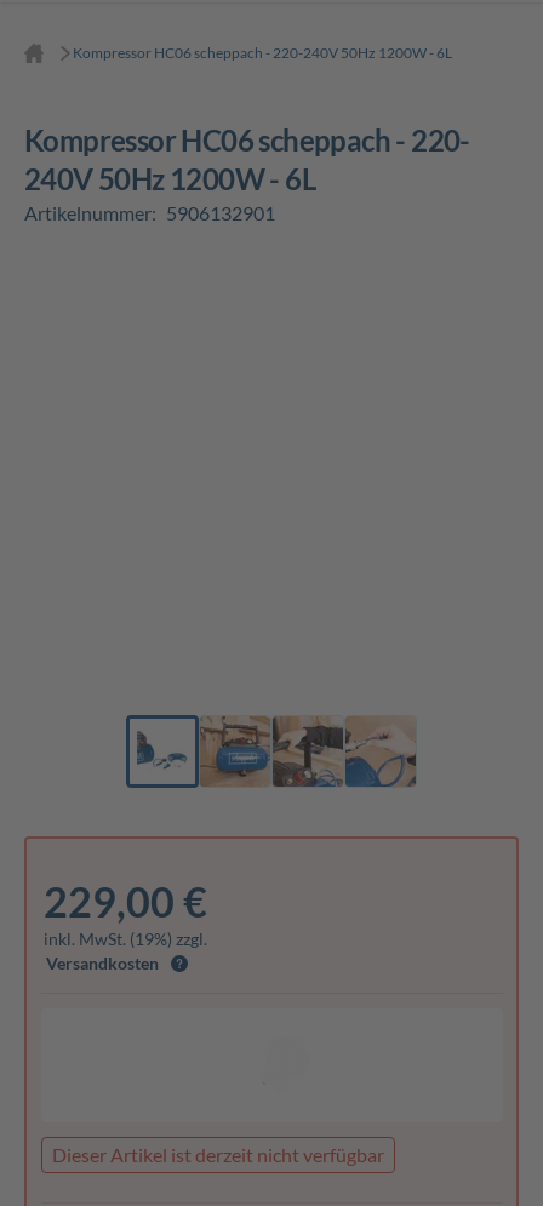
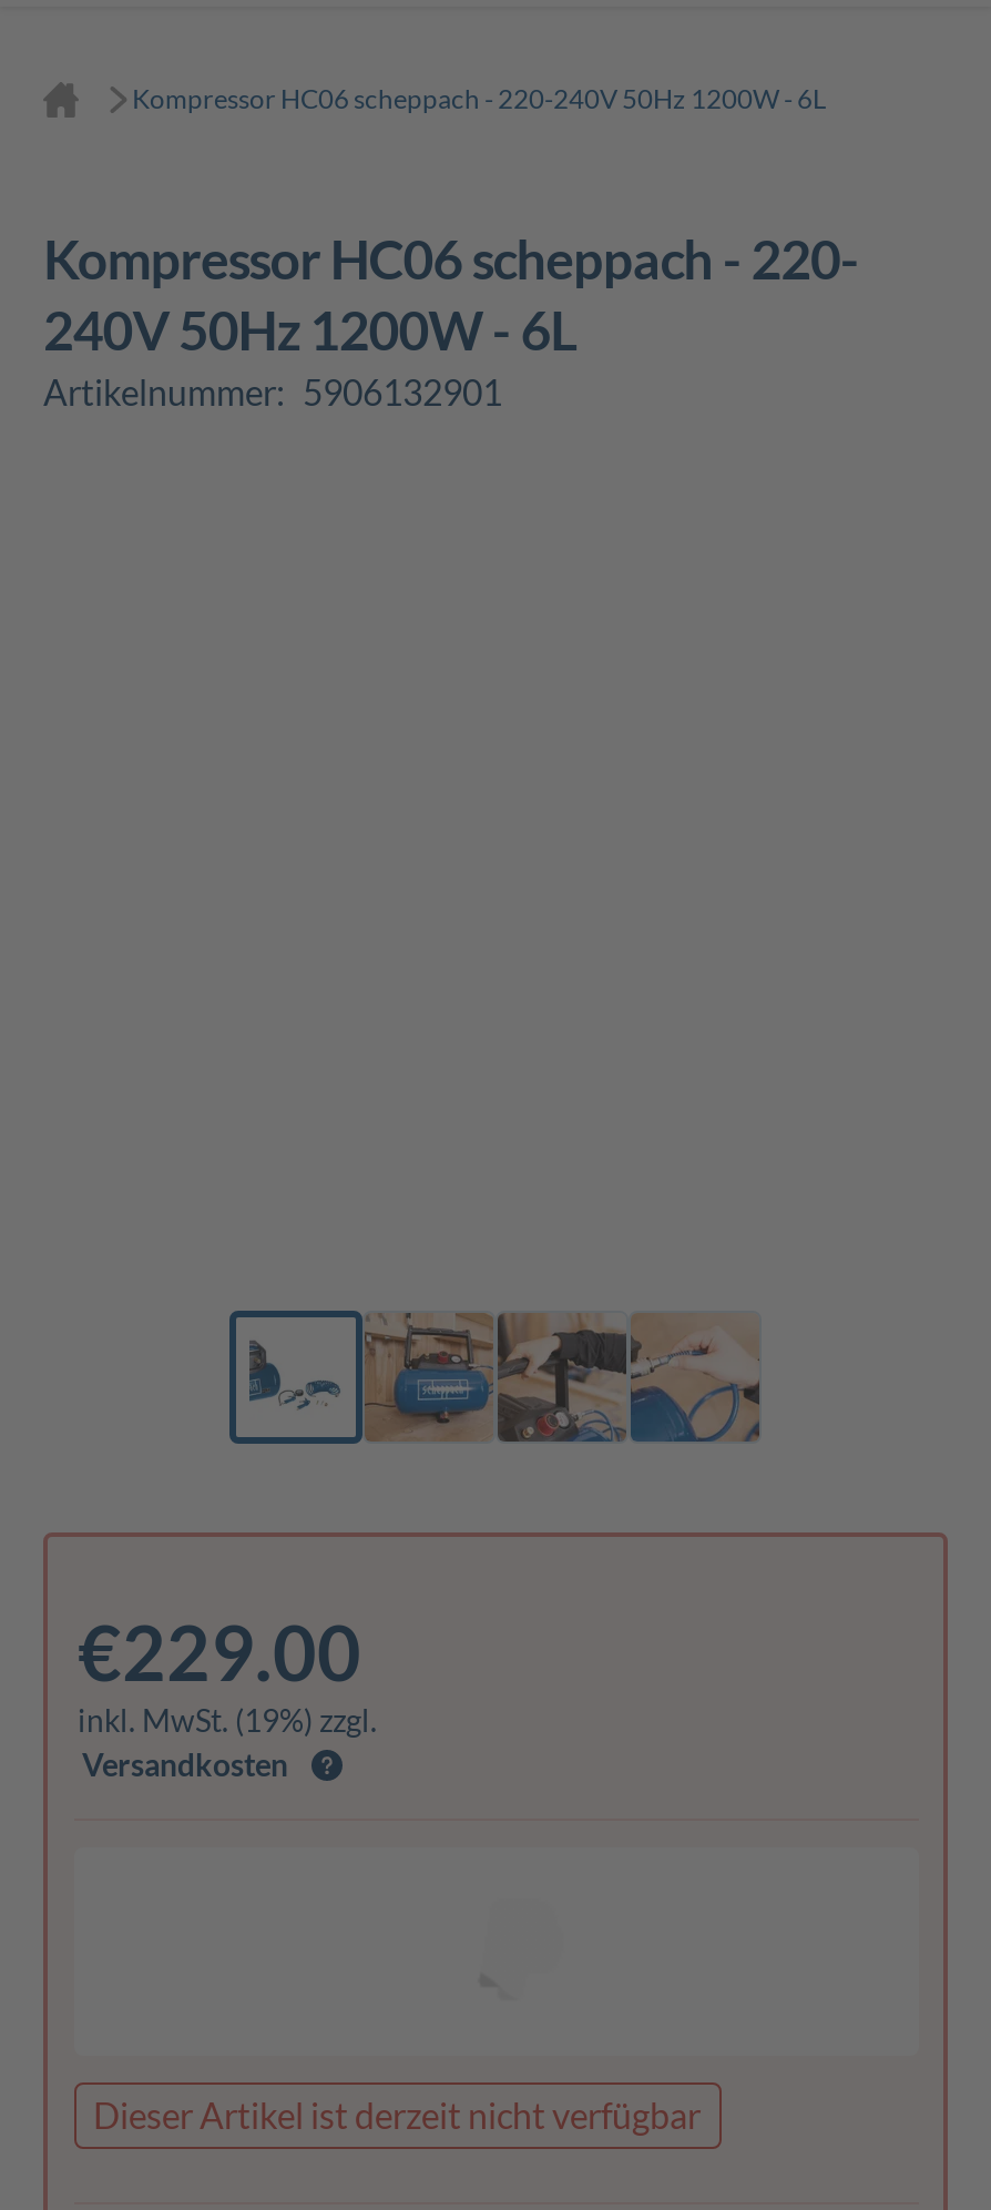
- 229,00 €
+ €229.00
